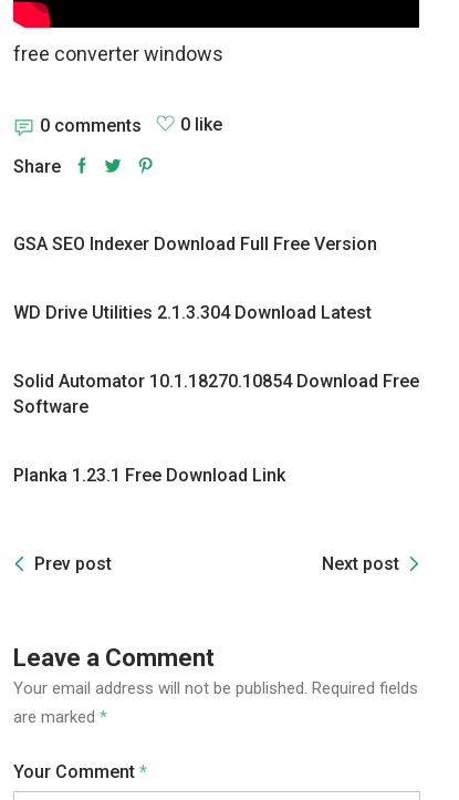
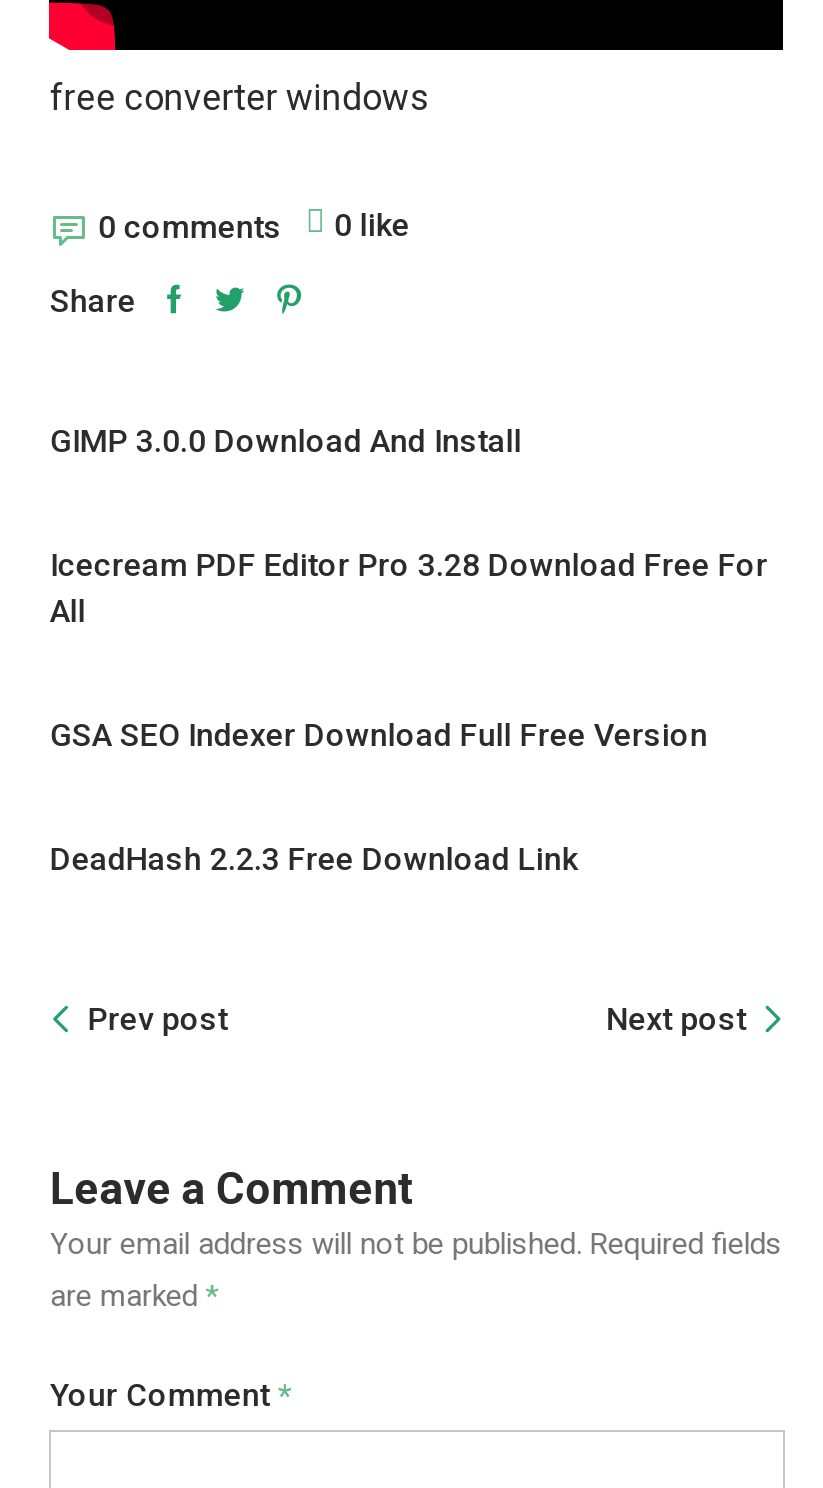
+ GIMP 3.0.0 Download And Install
+ Icecream PDF Editor Pro 3.28 Download Free For
+ All

moved down: GSA SEO Indexer Download Full Free Version

- WD Drive Utilities 2.1.3.304 Download Latest
- Solid Automator 10.1.18270.10854 Download Free
- Software
- Planka 1.23.1 Free Download Link
+ DeadHash 2.2.3 Free Download Link
